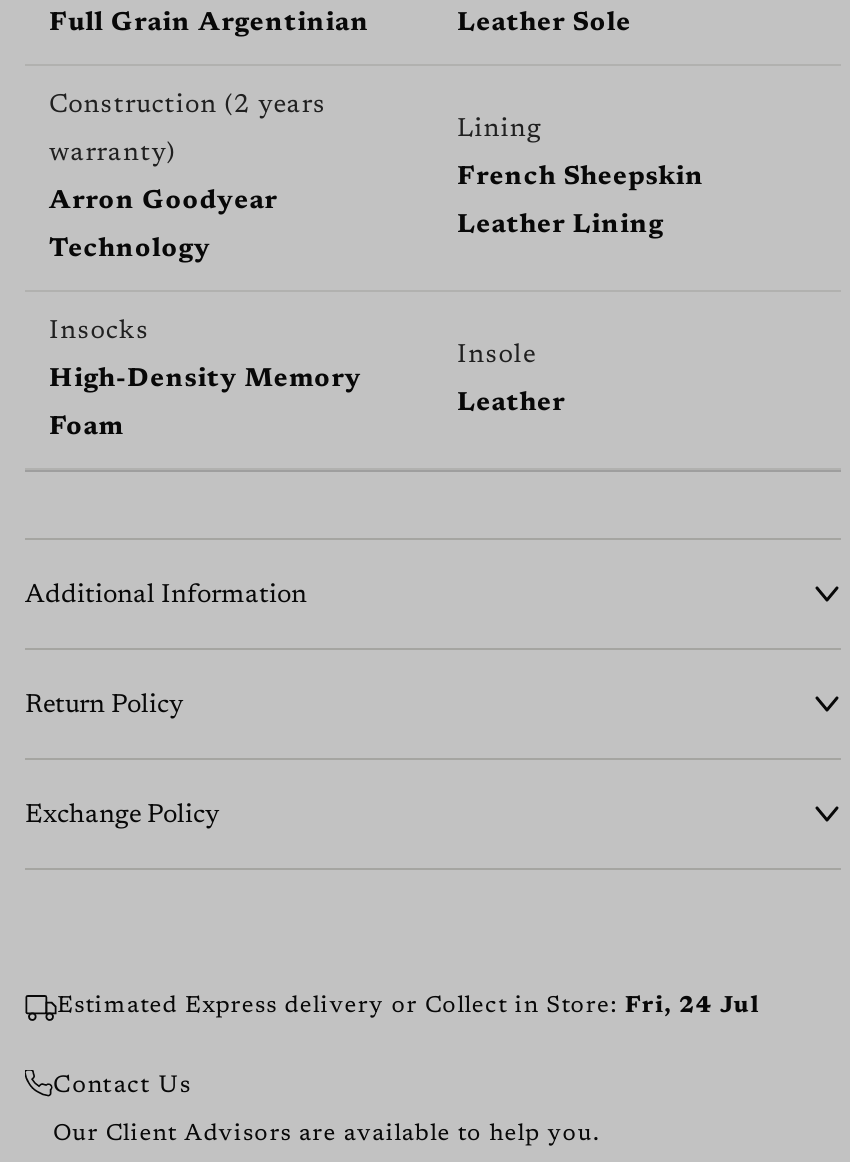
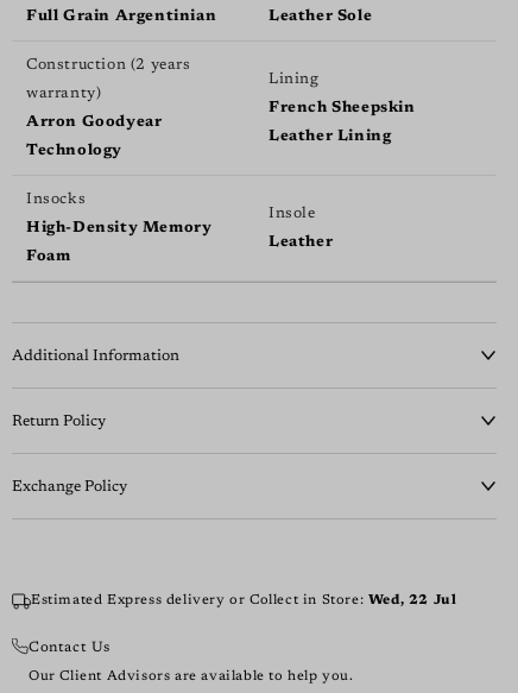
- Estimated Express delivery or Collect in Store: Fri, 24 Jul
+ Estimated Express delivery or Collect in Store: Wed, 22 Jul
